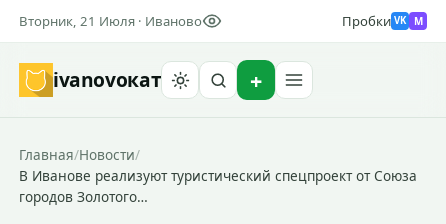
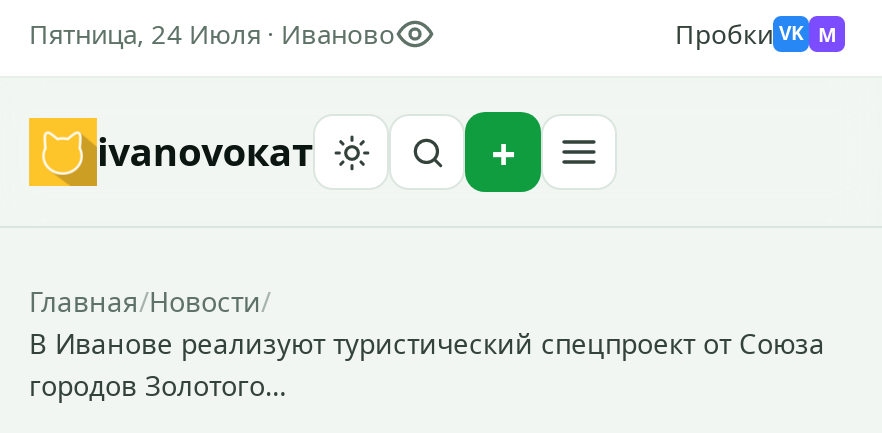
- Вторник, 21 Июля · Иваново
+ Пятница, 24 Июля · Иваново
